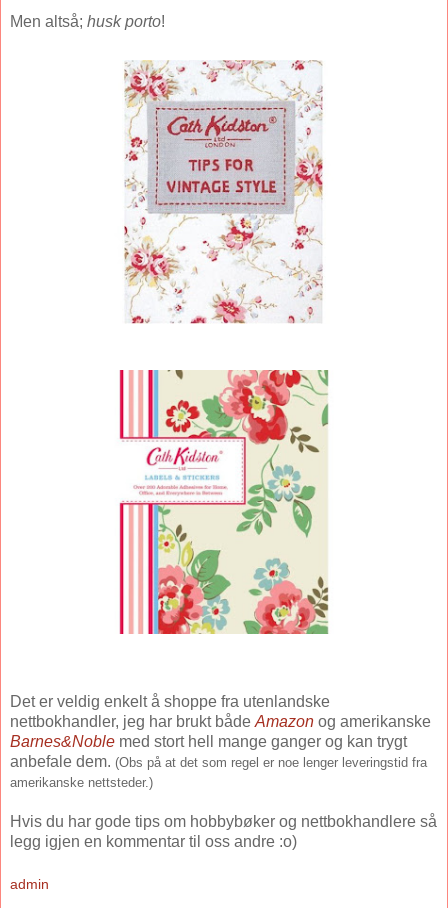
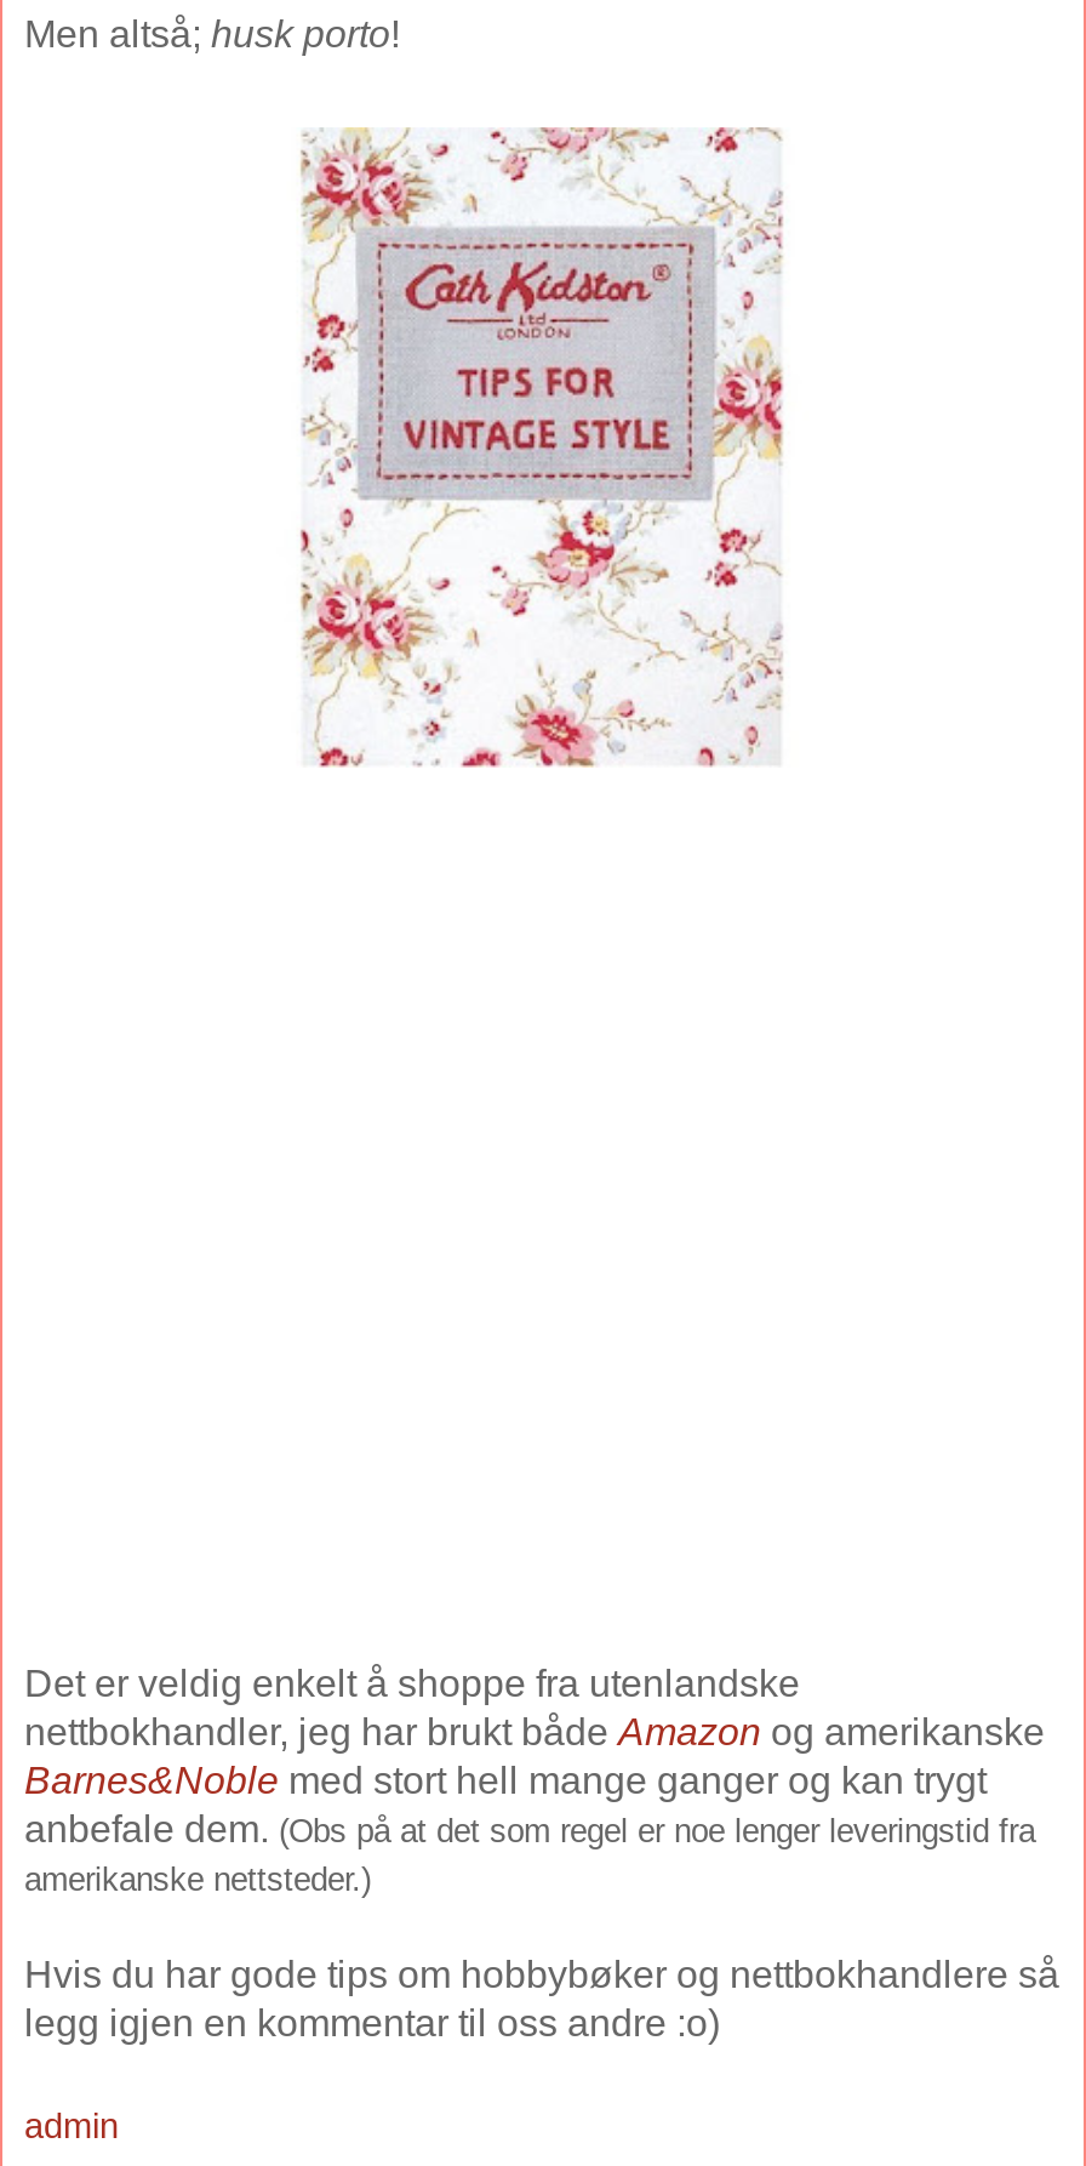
- [image]
